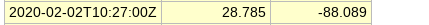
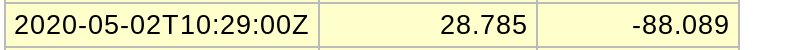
- 2020-02-02T10:27:00Z
+ 2020-05-02T10:29:00Z
